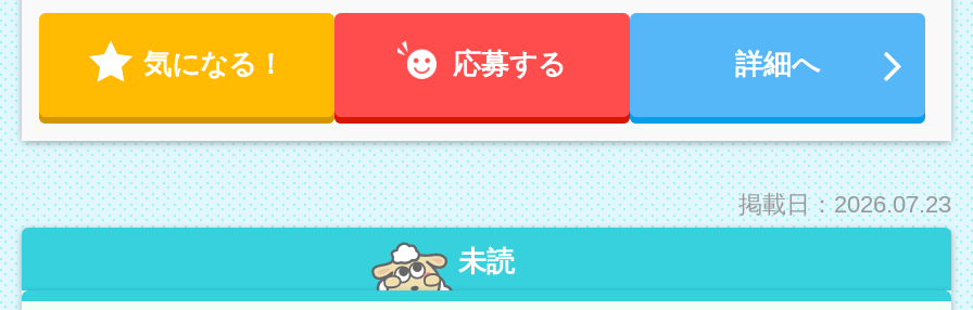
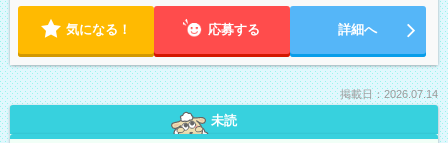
- 掲載日：2026.07.23
+ 掲載日：2026.07.14
